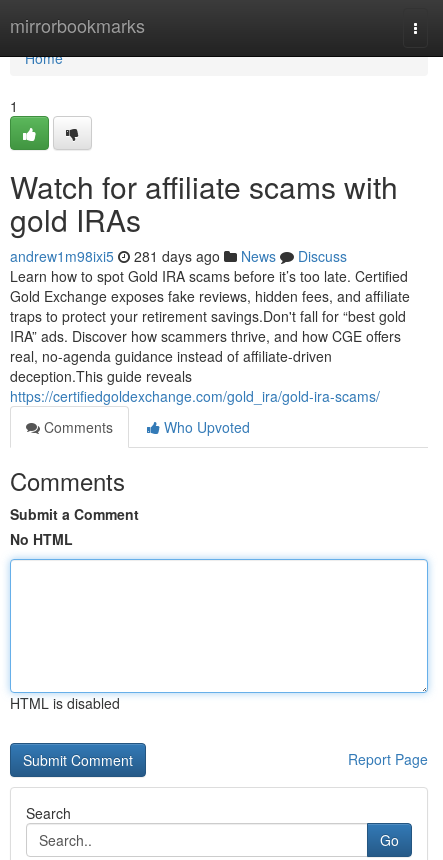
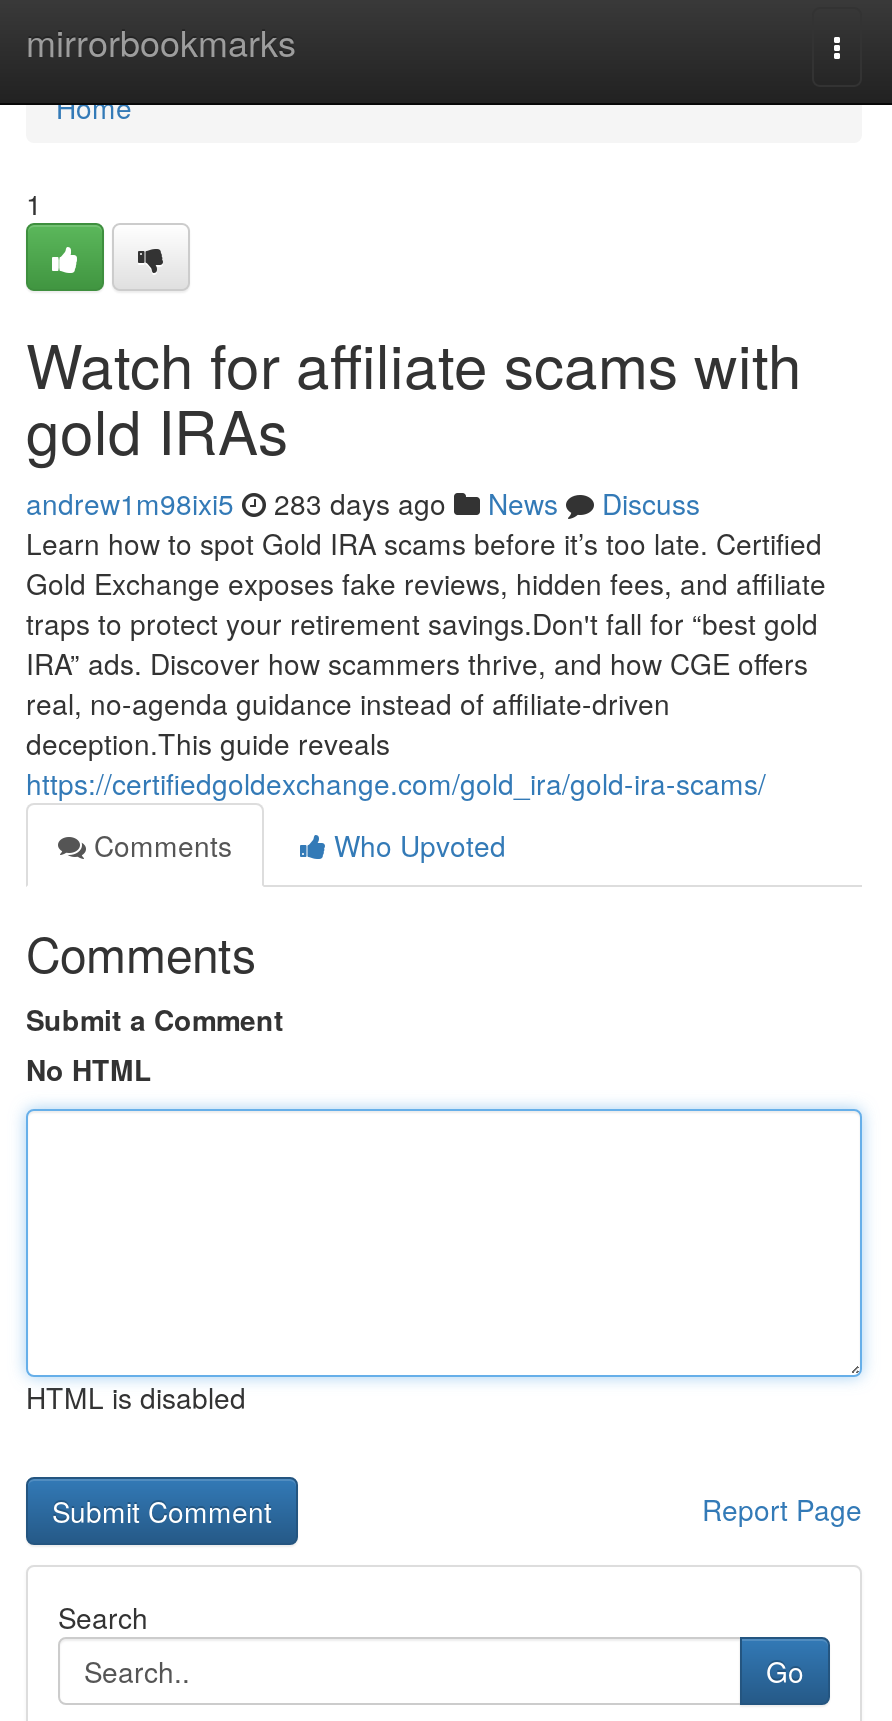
- andrew1m98ixi5 281 days ago News Discuss
+ andrew1m98ixi5 283 days ago News Discuss
